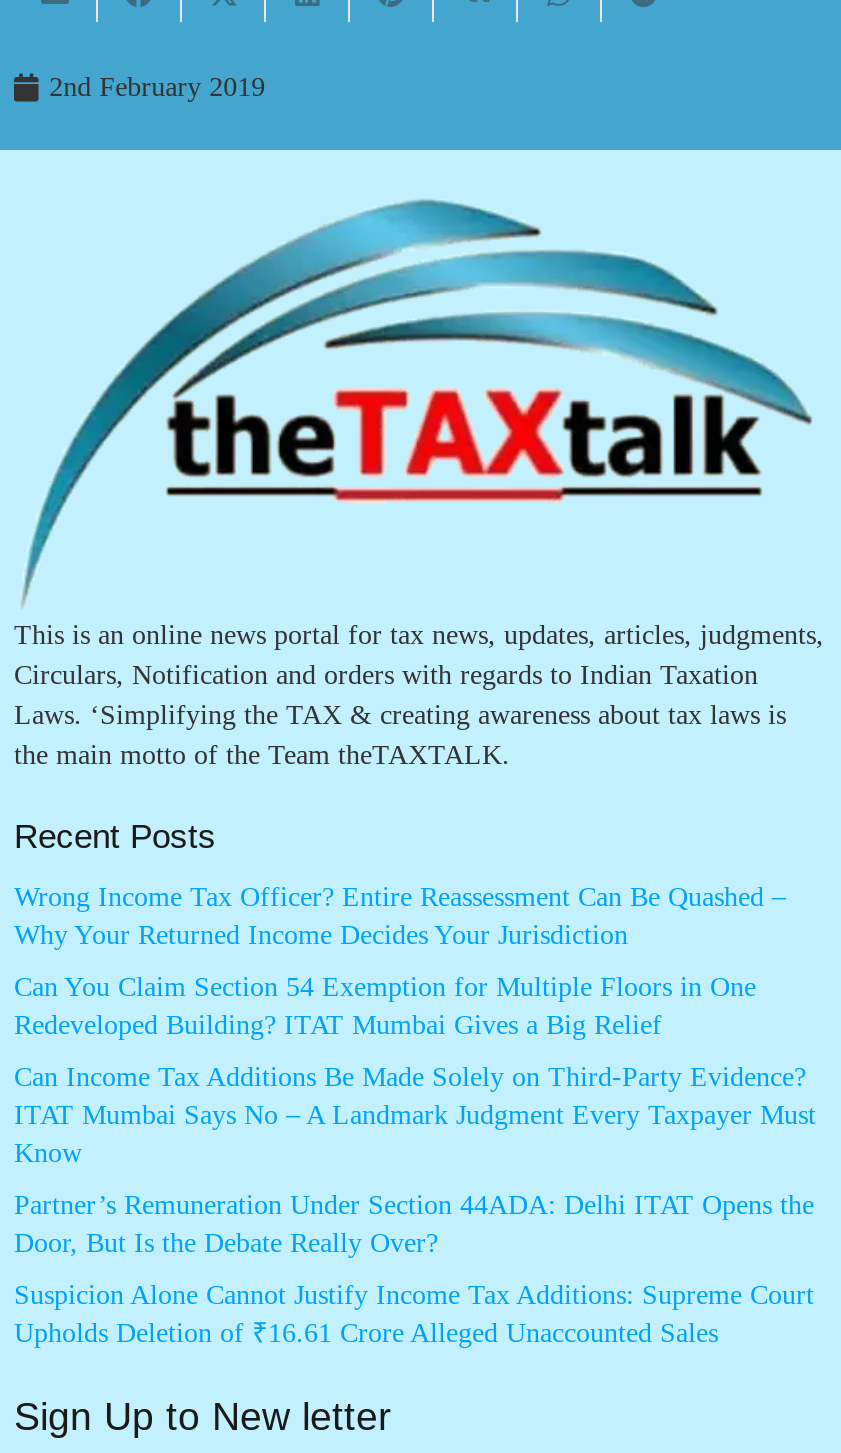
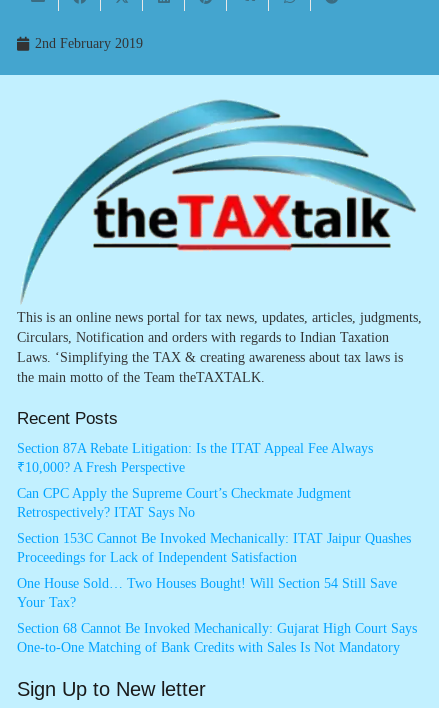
- Wrong Income Tax Officer? Entire Reassessment Can Be Quashed –
- Why Your Returned Income Decides Your Jurisdiction
+ Section 87A Rebate Litigation: Is the ITAT Appeal Fee Always
+ ₹10,000? A Fresh Perspective

- Can You Claim Section 54 Exemption for Multiple Floors in One
- Redeveloped Building? ITAT Mumbai Gives a Big Relief
+ Can CPC Apply the Supreme Court’s Checkmate Judgment
+ Retrospectively? ITAT Says No

- Can Income Tax Additions Be Made Solely on Third-Party Evidence?
- ITAT Mumbai Says No – A Landmark Judgment Every Taxpayer Must
- Know
+ Section 153C Cannot Be Invoked Mechanically: ITAT Jaipur Quashes
+ Proceedings for Lack of Independent Satisfaction

- Partner’s Remuneration Under Section 44ADA: Delhi ITAT Opens the
- Door, But Is the Debate Really Over?
+ One House Sold… Two Houses Bought! Will Section 54 Still Save
+ Your Tax?

- Suspicion Alone Cannot Justify Income Tax Additions: Supreme Court
- Upholds Deletion of ₹16.61 Crore Alleged Unaccounted Sales
+ Section 68 Cannot Be Invoked Mechanically: Gujarat High Court Says
+ One-to-One Matching of Bank Credits with Sales Is Not Mandatory
